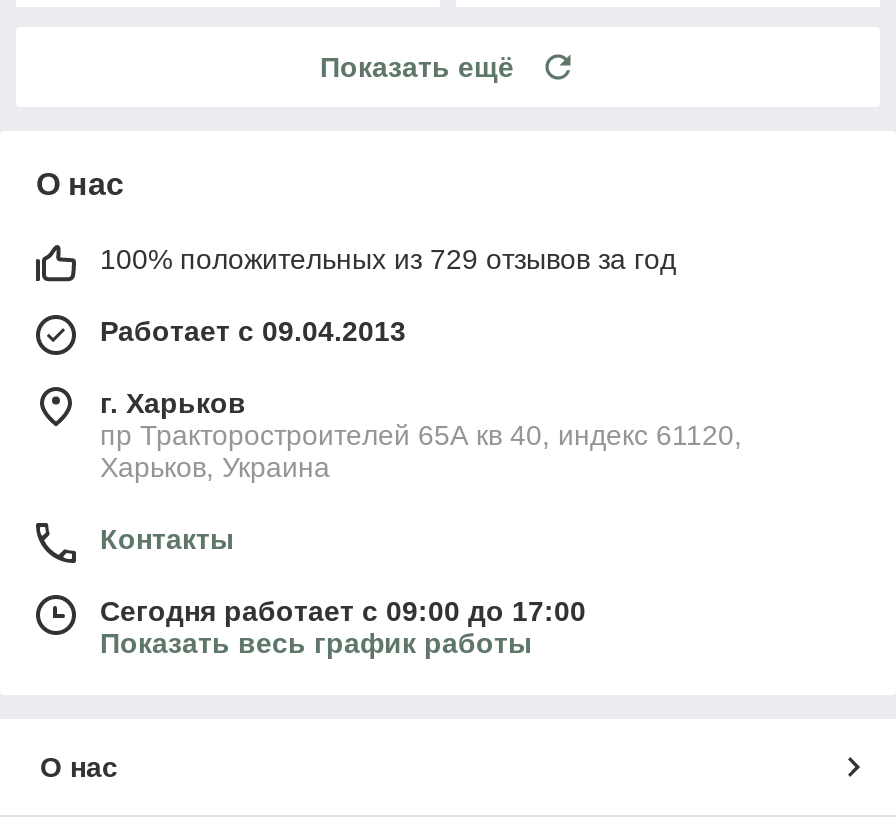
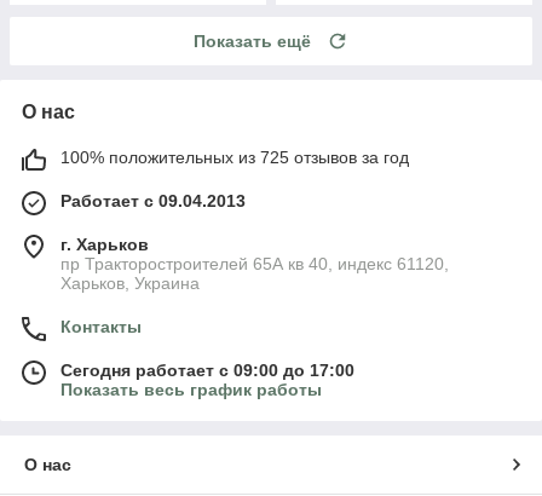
- 100% положительных из 729 отзывов за год
+ 100% положительных из 725 отзывов за год
